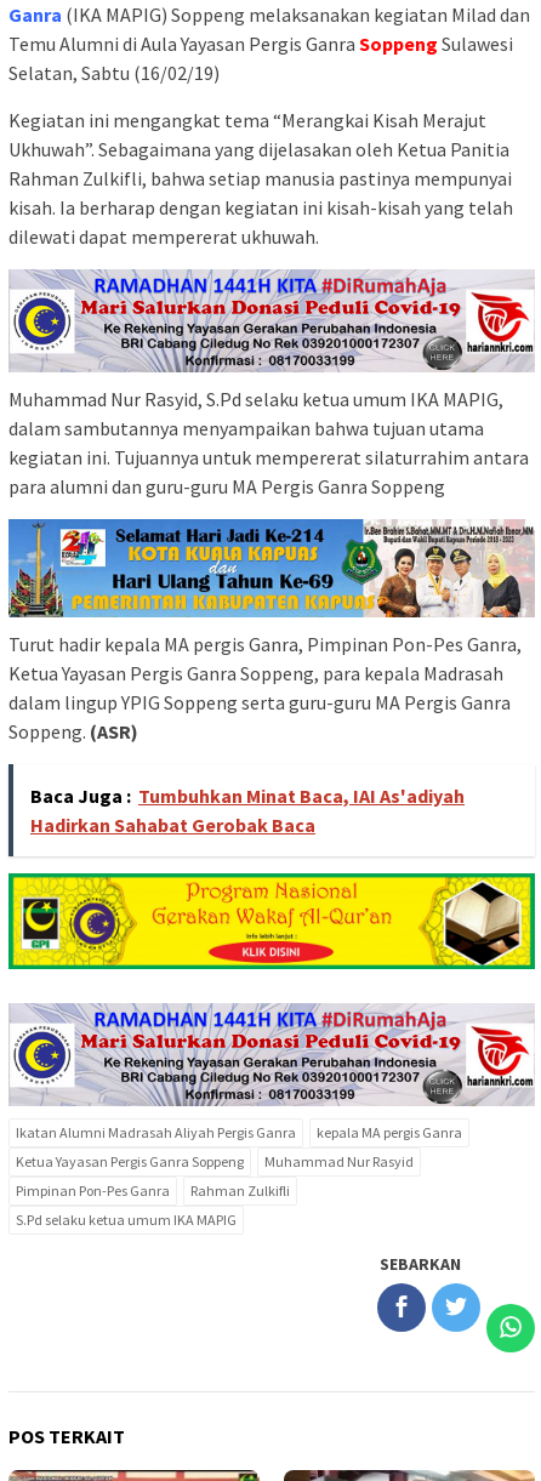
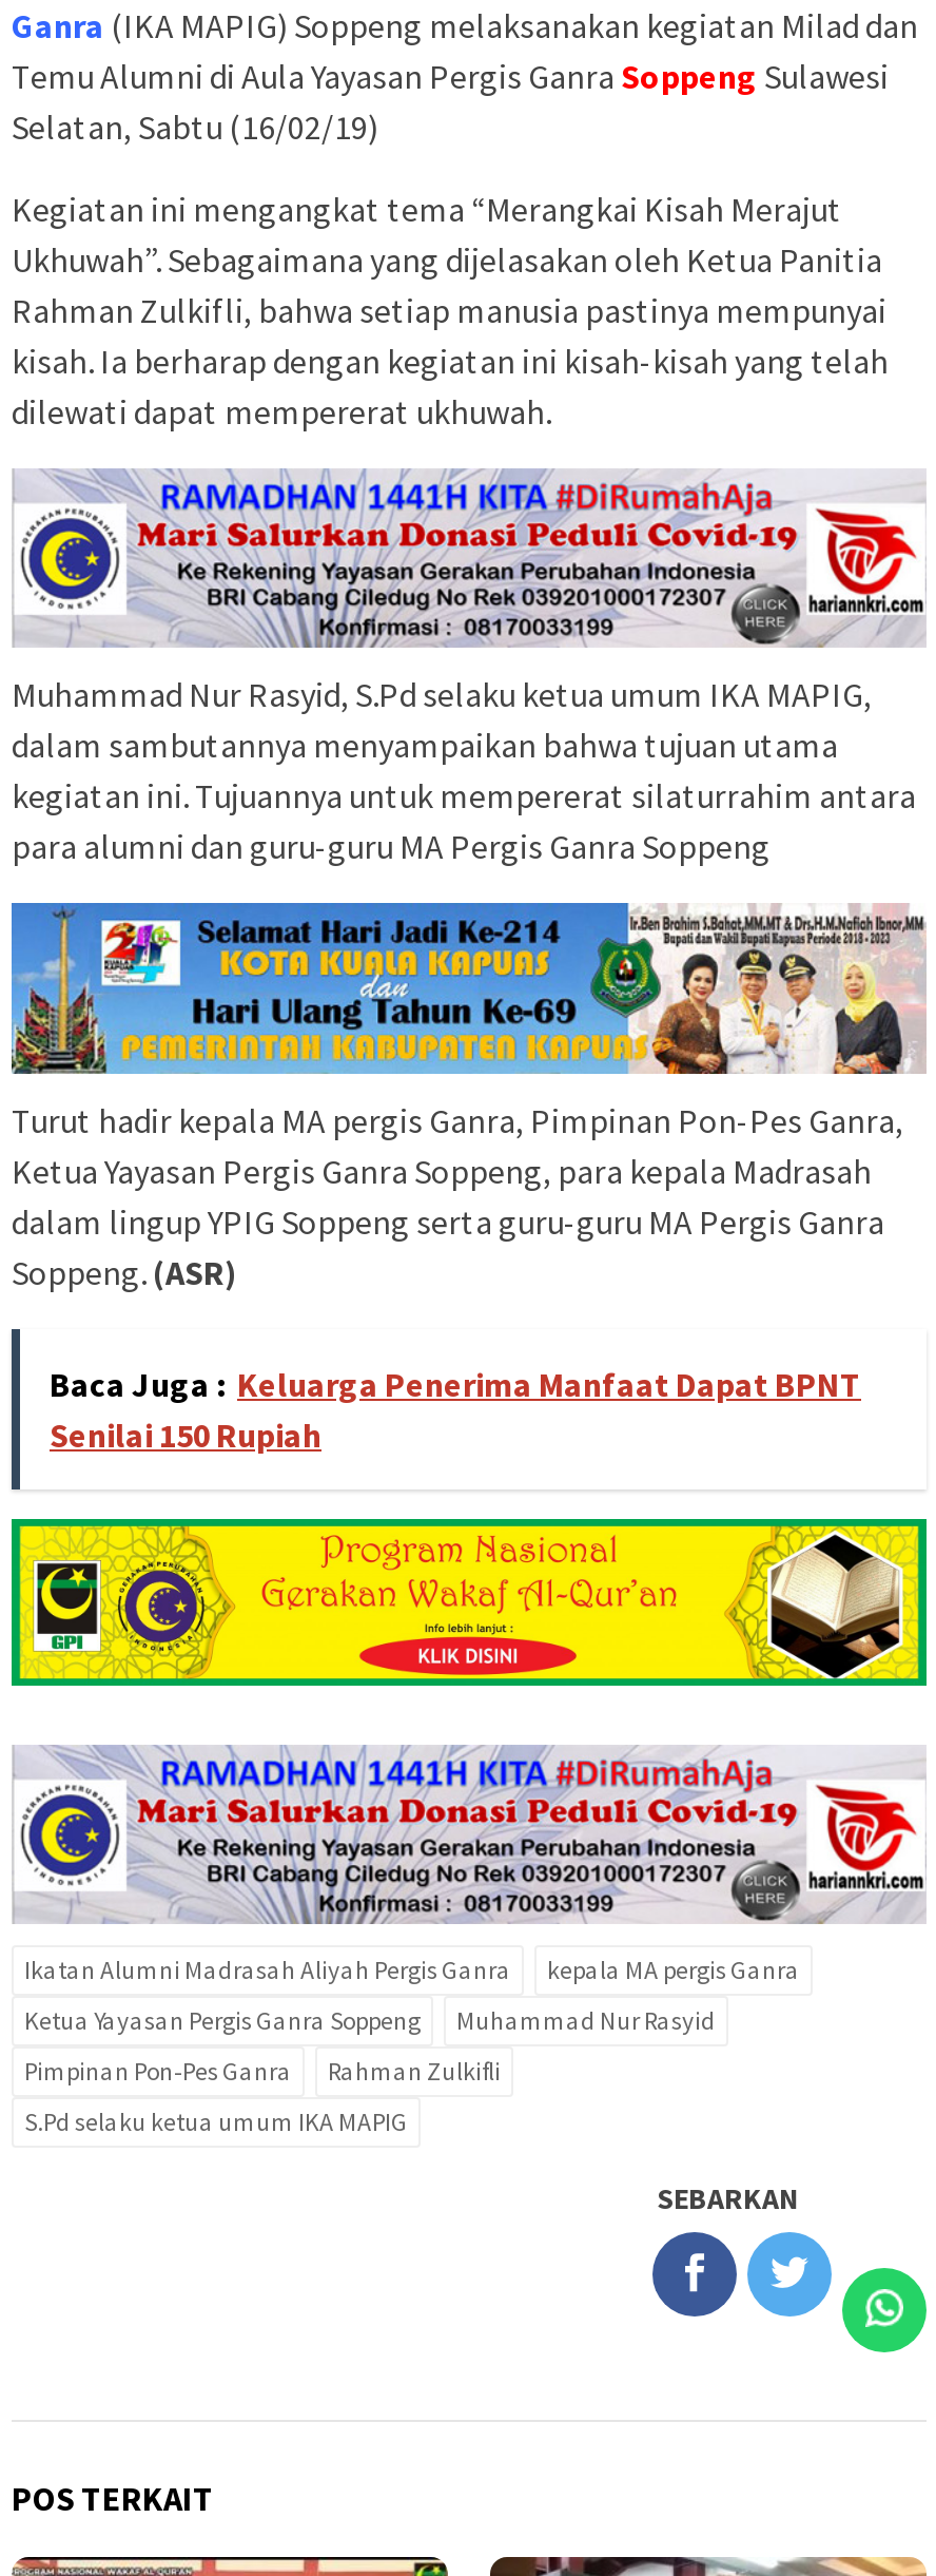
- Baca Juga : Tumbuhkan Minat Baca, IAI As'adiyah
- Hadirkan Sahabat Gerobak Baca
+ Baca Juga : Keluarga Penerima Manfaat Dapat BPNT
+ Senilai 150 Rupiah
